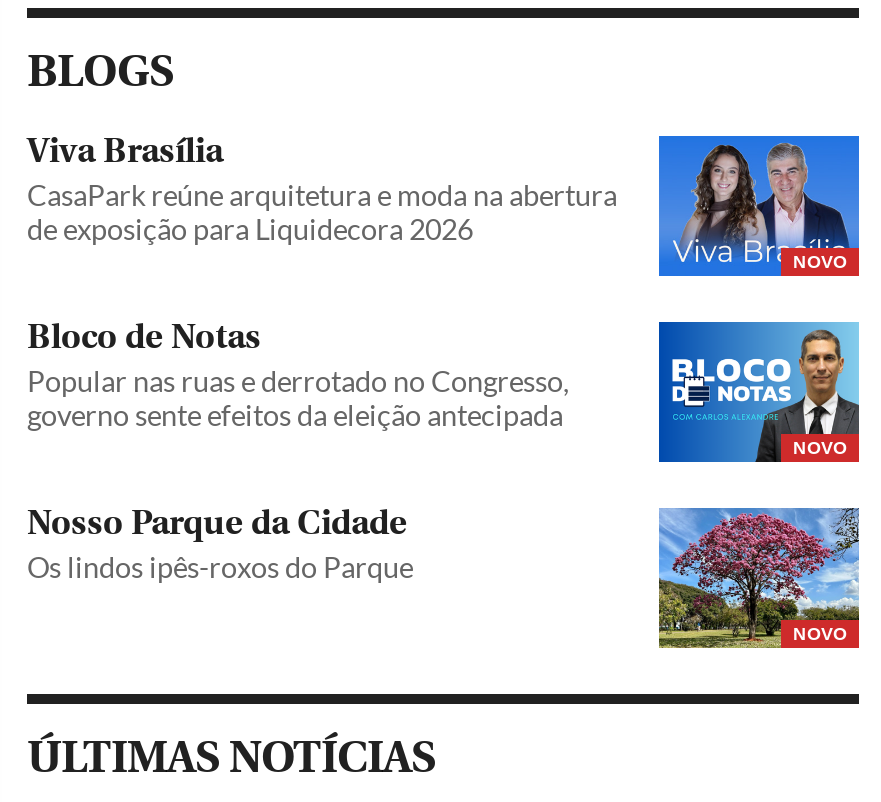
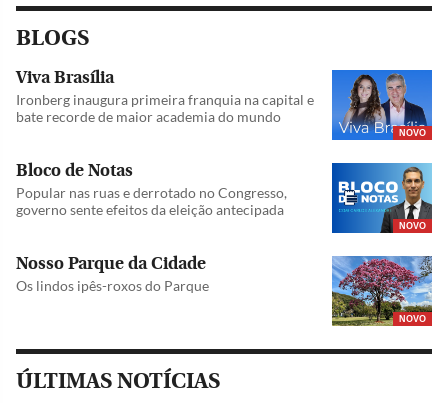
- CasaPark reúne arquitetura e moda na abertura
- de exposição para Liquidecora 2026
+ Ironberg inaugura primeira franquia na capital e
+ bate recorde de maior academia do mundo
